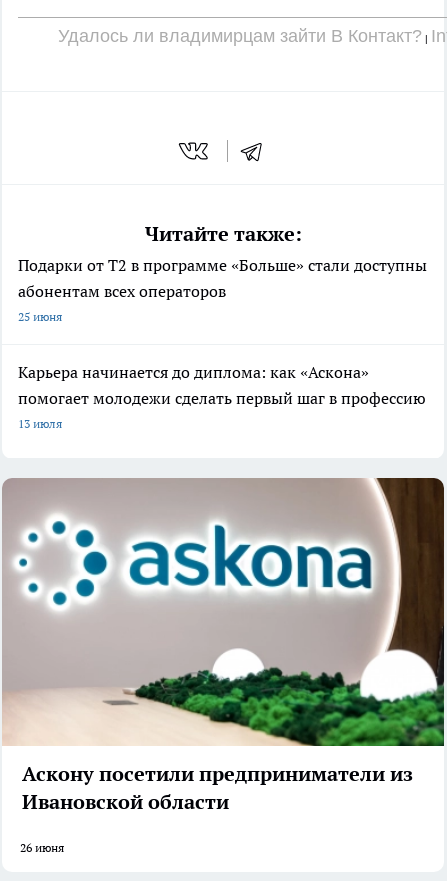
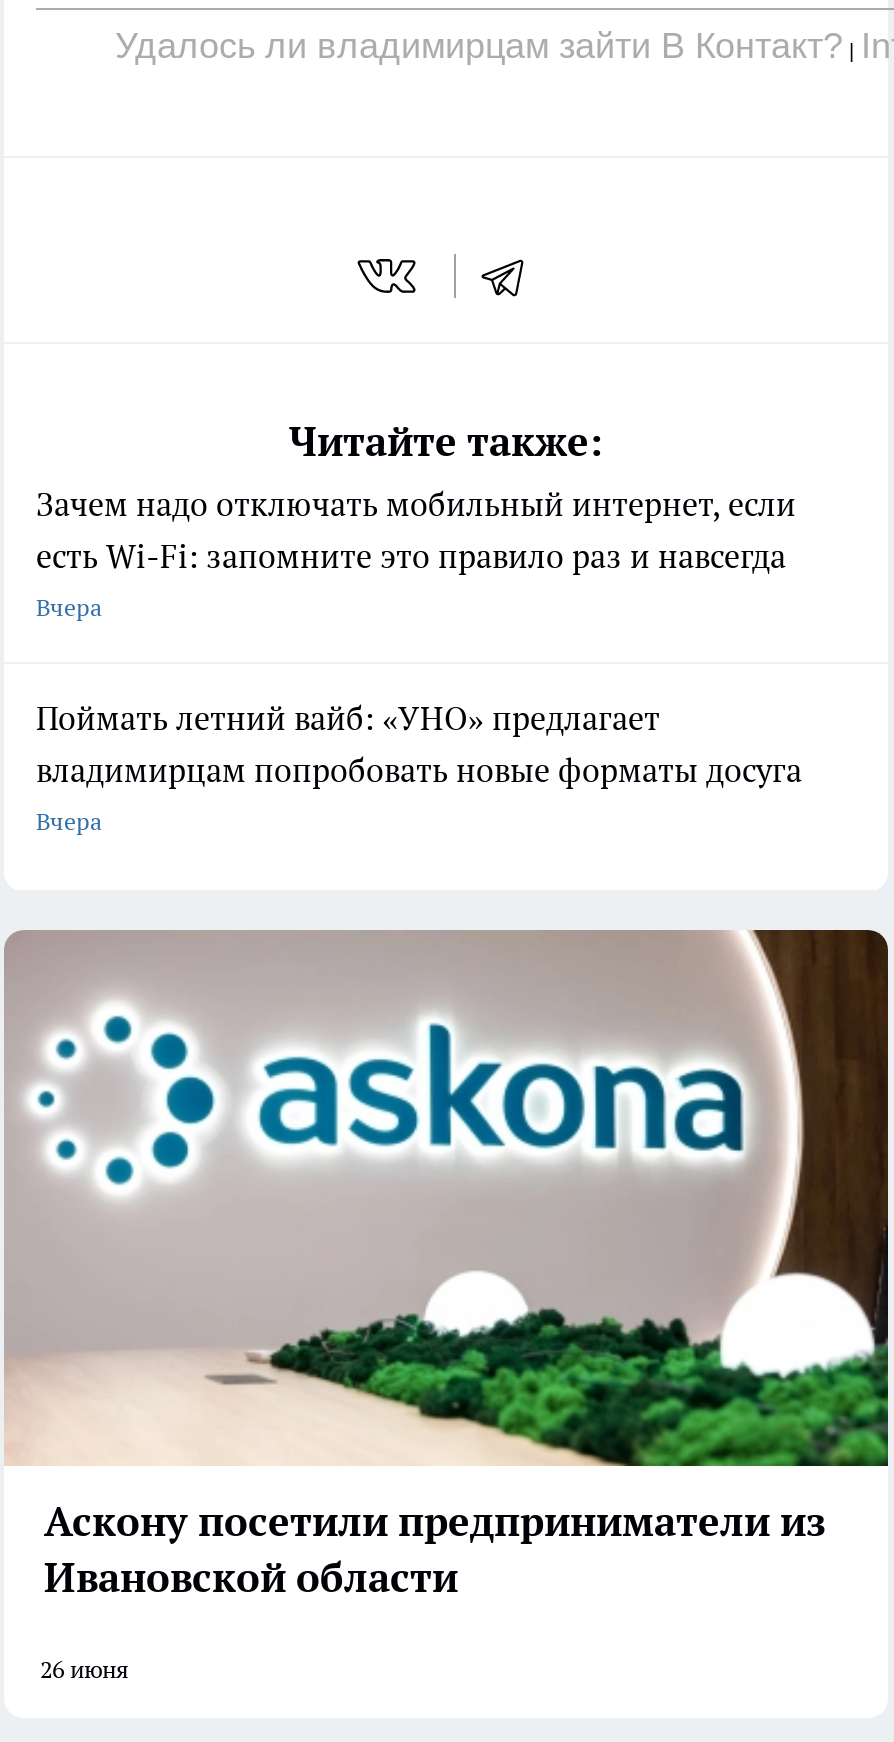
- Подарки от T2 в программе «Больше» стали доступны
- абонентам всех операторов
- 25 июня
+ Зачем надо отключать мобильный интернет, если
+ есть Wi-Fi: запомните это правило раз и навсегда
+ Вчера

- Карьера начинается до диплома: как «Аскона»
- помогает молодежи сделать первый шаг в профессию
- 13 июля
+ Поймать летний вайб: «УНО» предлагает
+ владимирцам попробовать новые форматы досуга
+ Вчера
